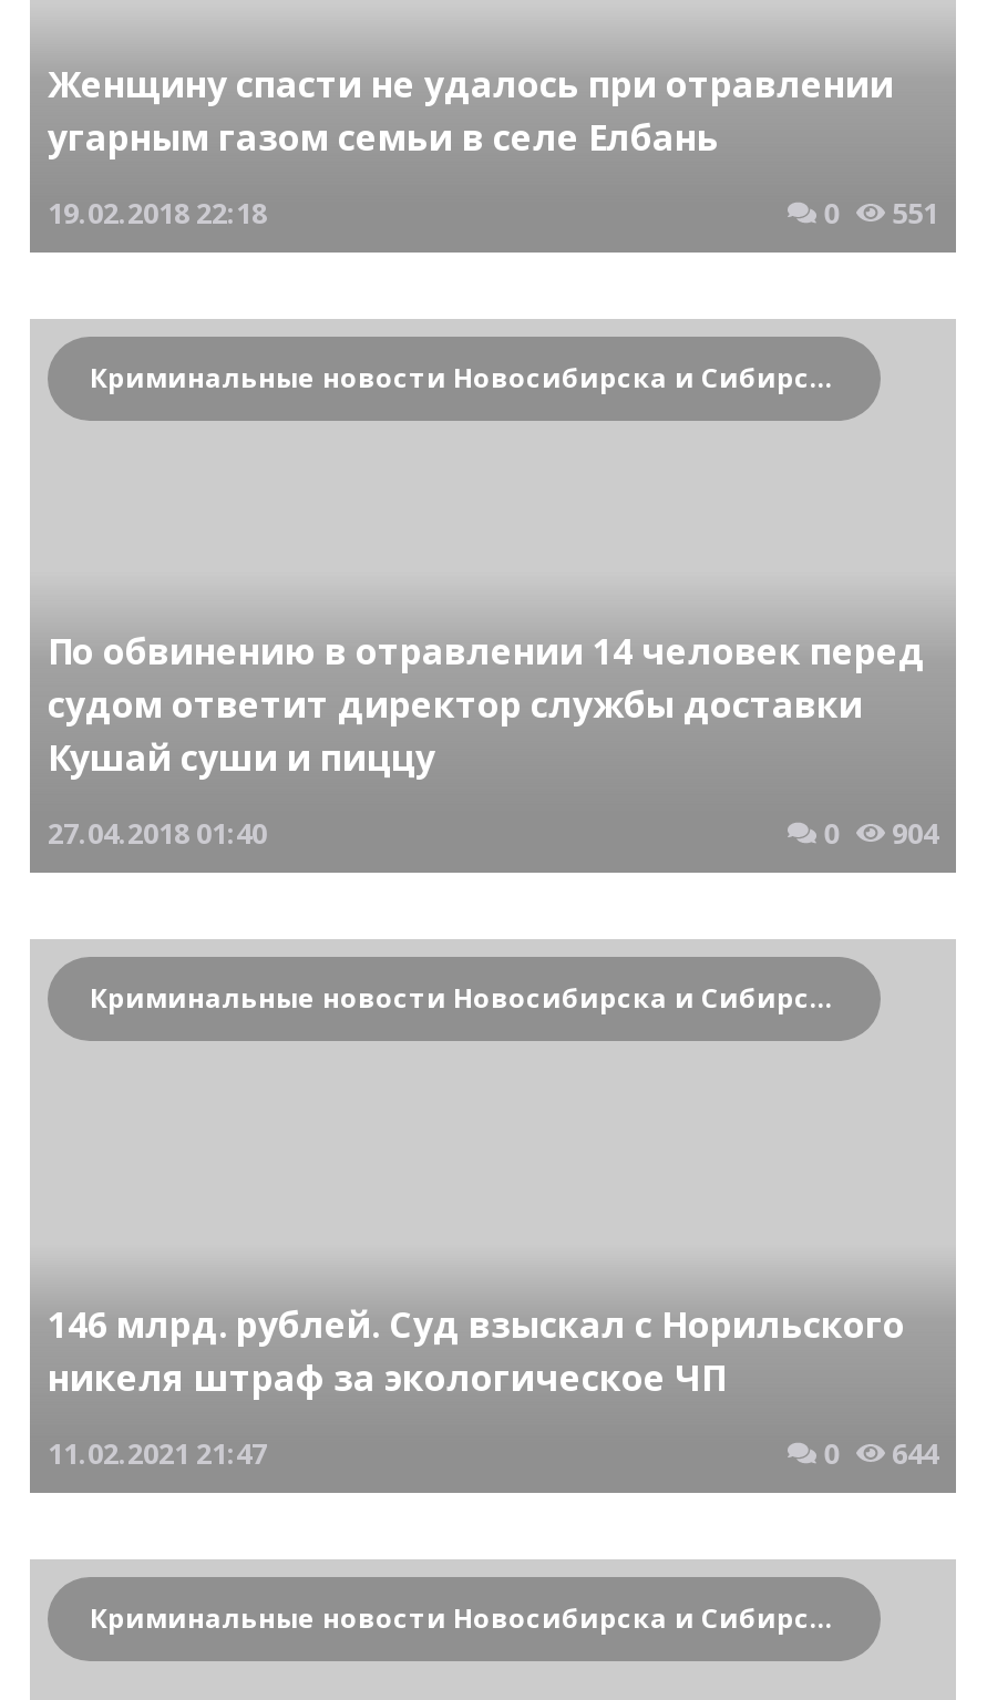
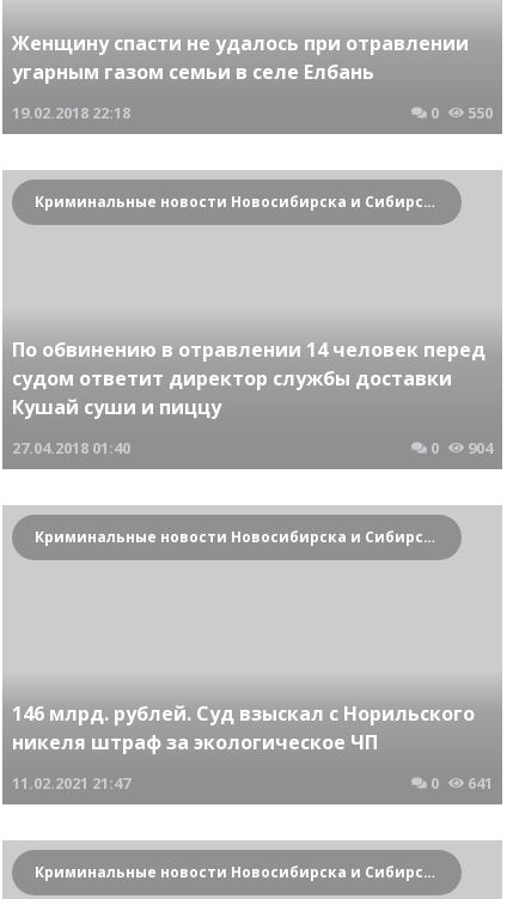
- 0 551
+ 0 550

- 0 644
+ 0 641
